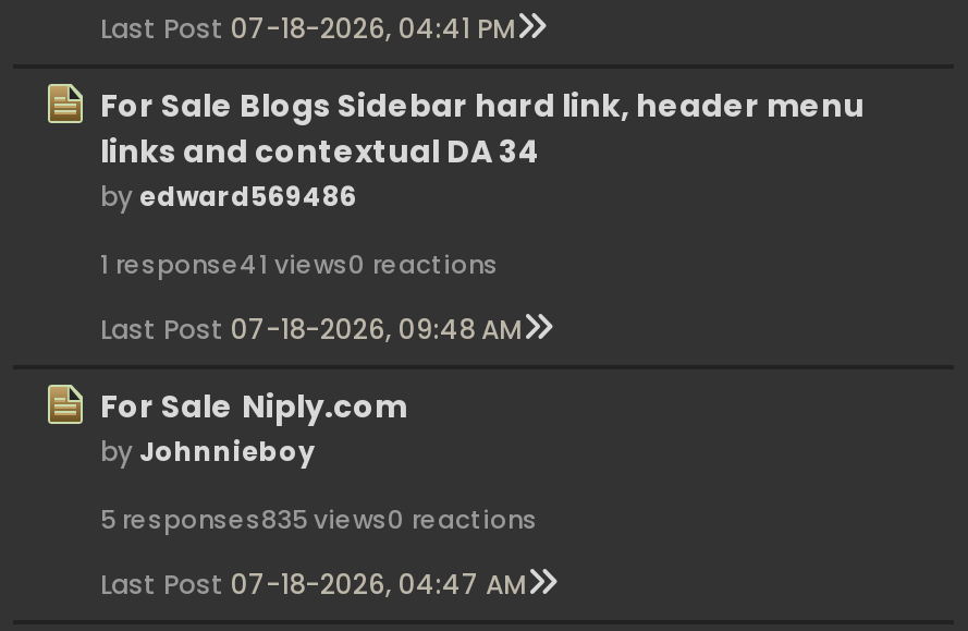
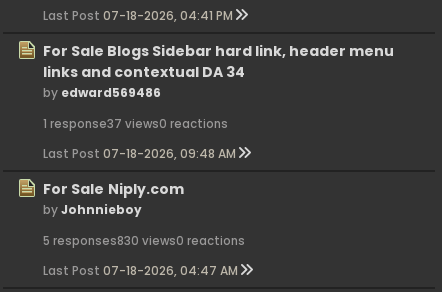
- 1 response41 views0 reactions
+ 1 response37 views0 reactions

- 5 responses835 views0 reactions
+ 5 responses830 views0 reactions
